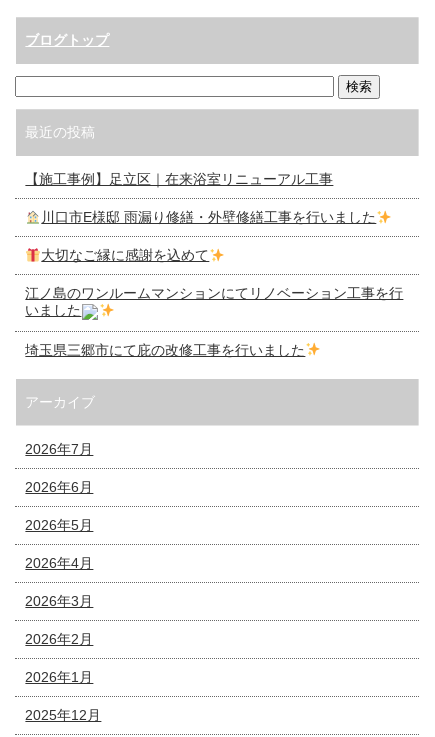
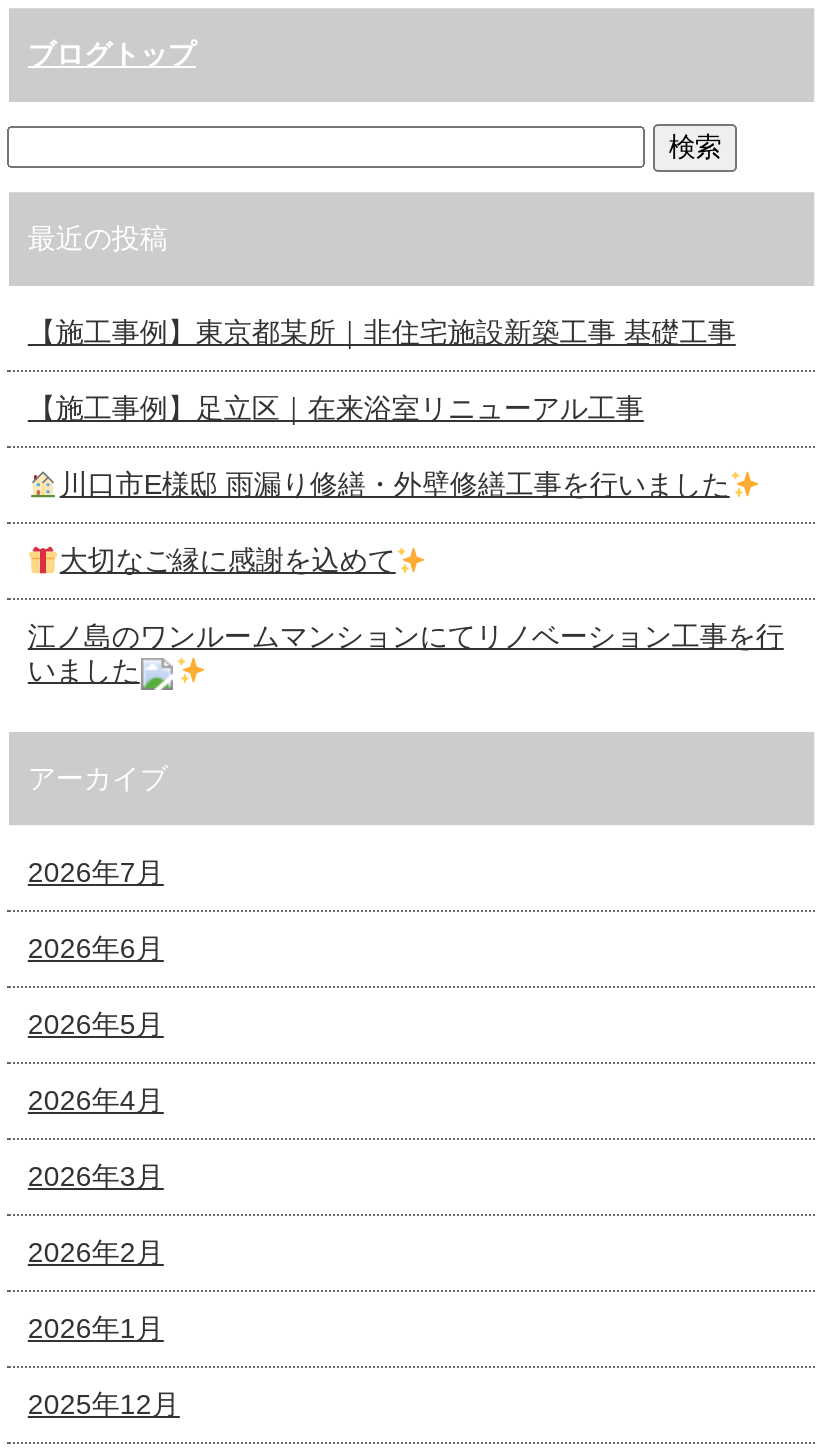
+ 【施工事例】東京都某所｜非住宅施設新築工事 基礎工事

moved down: 【施工事例】足立区｜在来浴室リニューアル工事 | 川口市E様邸 雨漏り修繕・外壁修繕工事を行いました | 大切なご縁に感謝を込めて | 江ノ島のワンルームマンションにてリノベーション工事を行 | いました

- 埼玉県三郷市にて庇の改修工事を行いました
